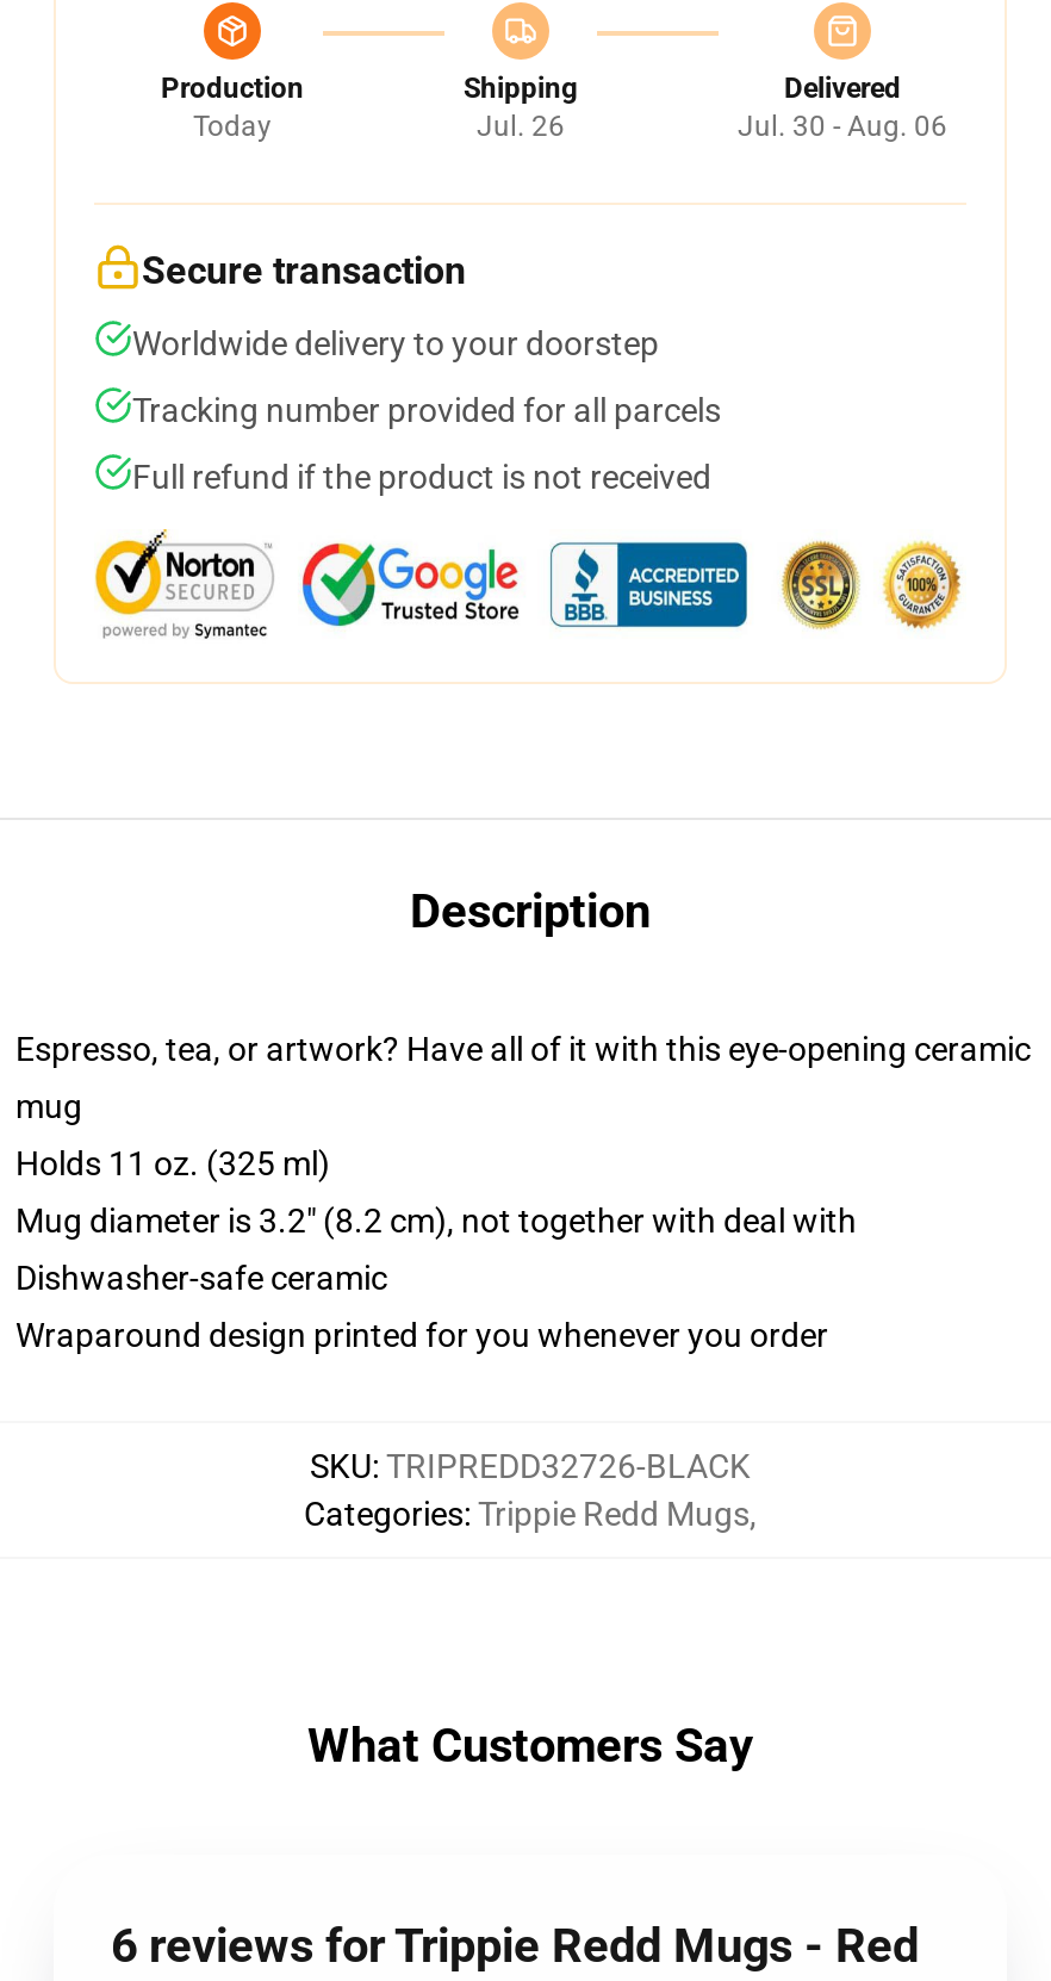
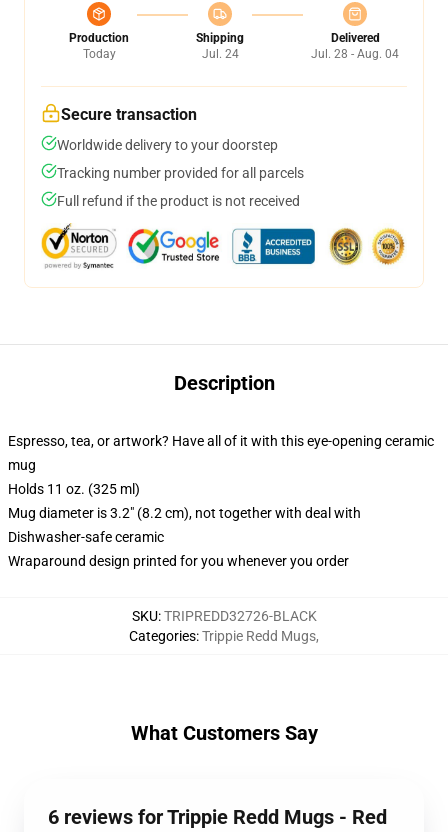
- Jul. 26
+ Jul. 24

- Jul. 30 - Aug. 06
+ Jul. 28 - Aug. 04
